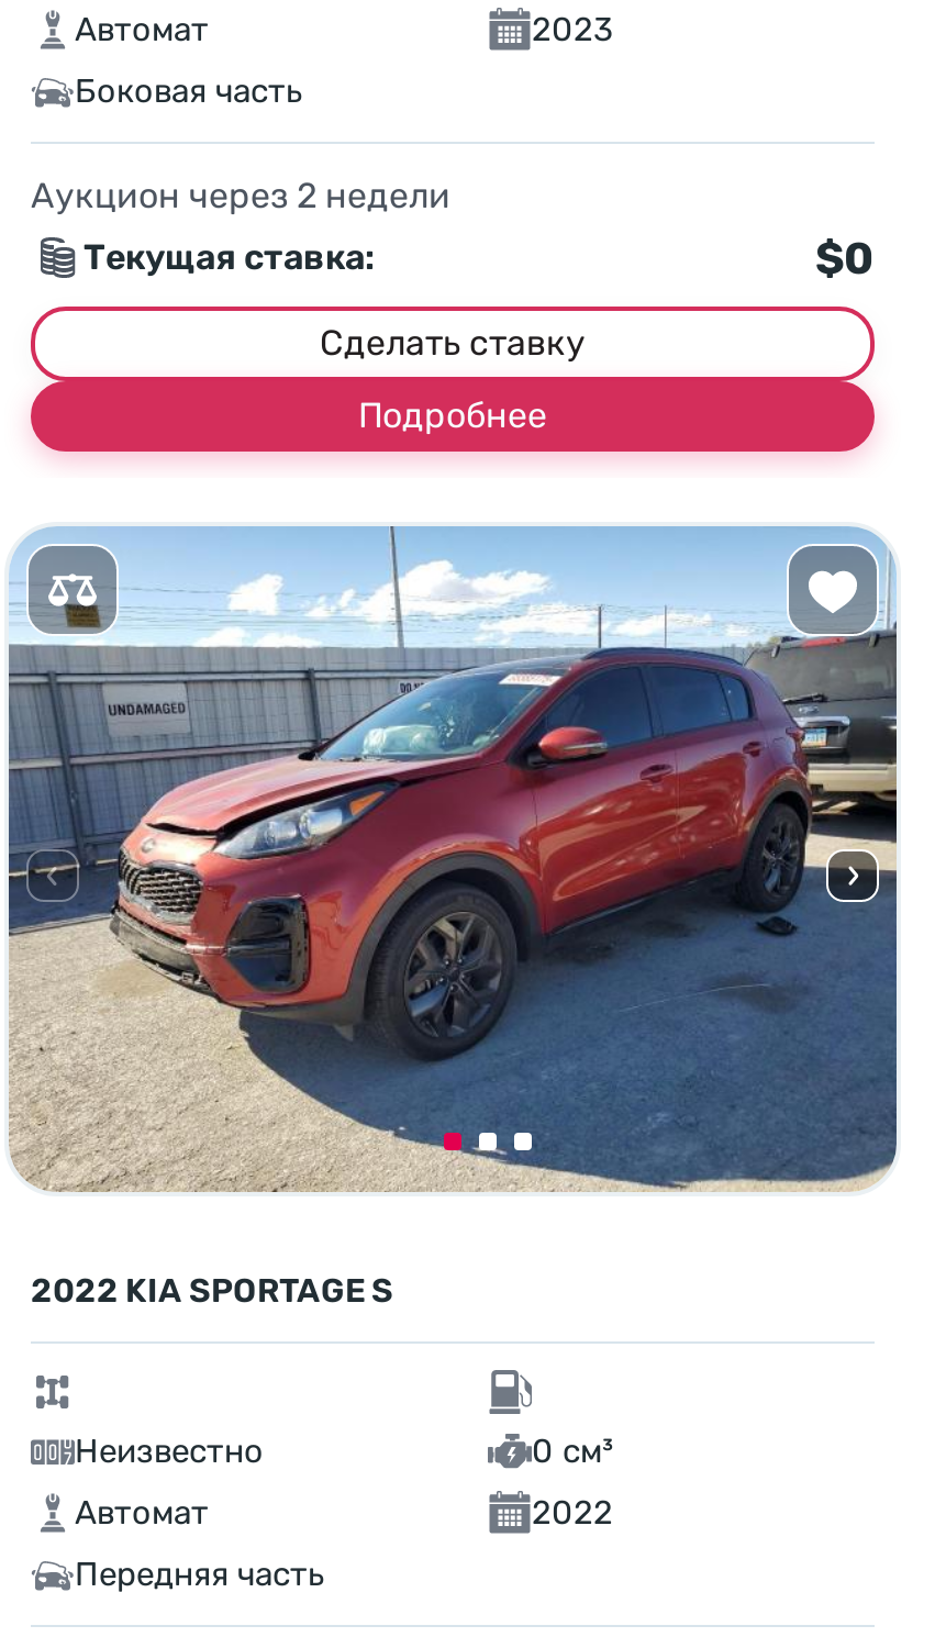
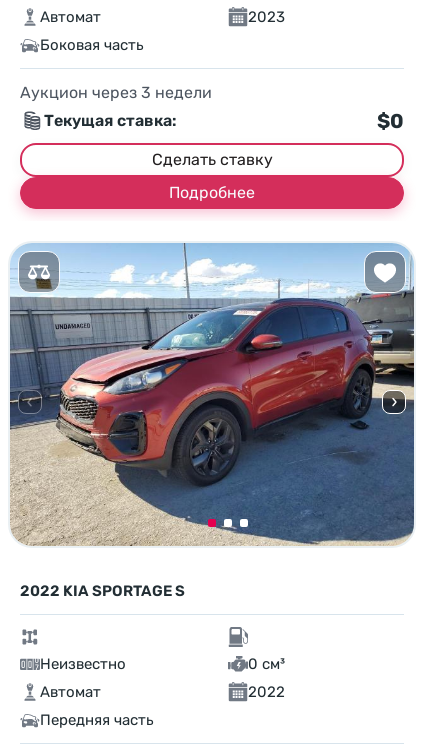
- Аукцион через 2 недели
+ Аукцион через 3 недели
